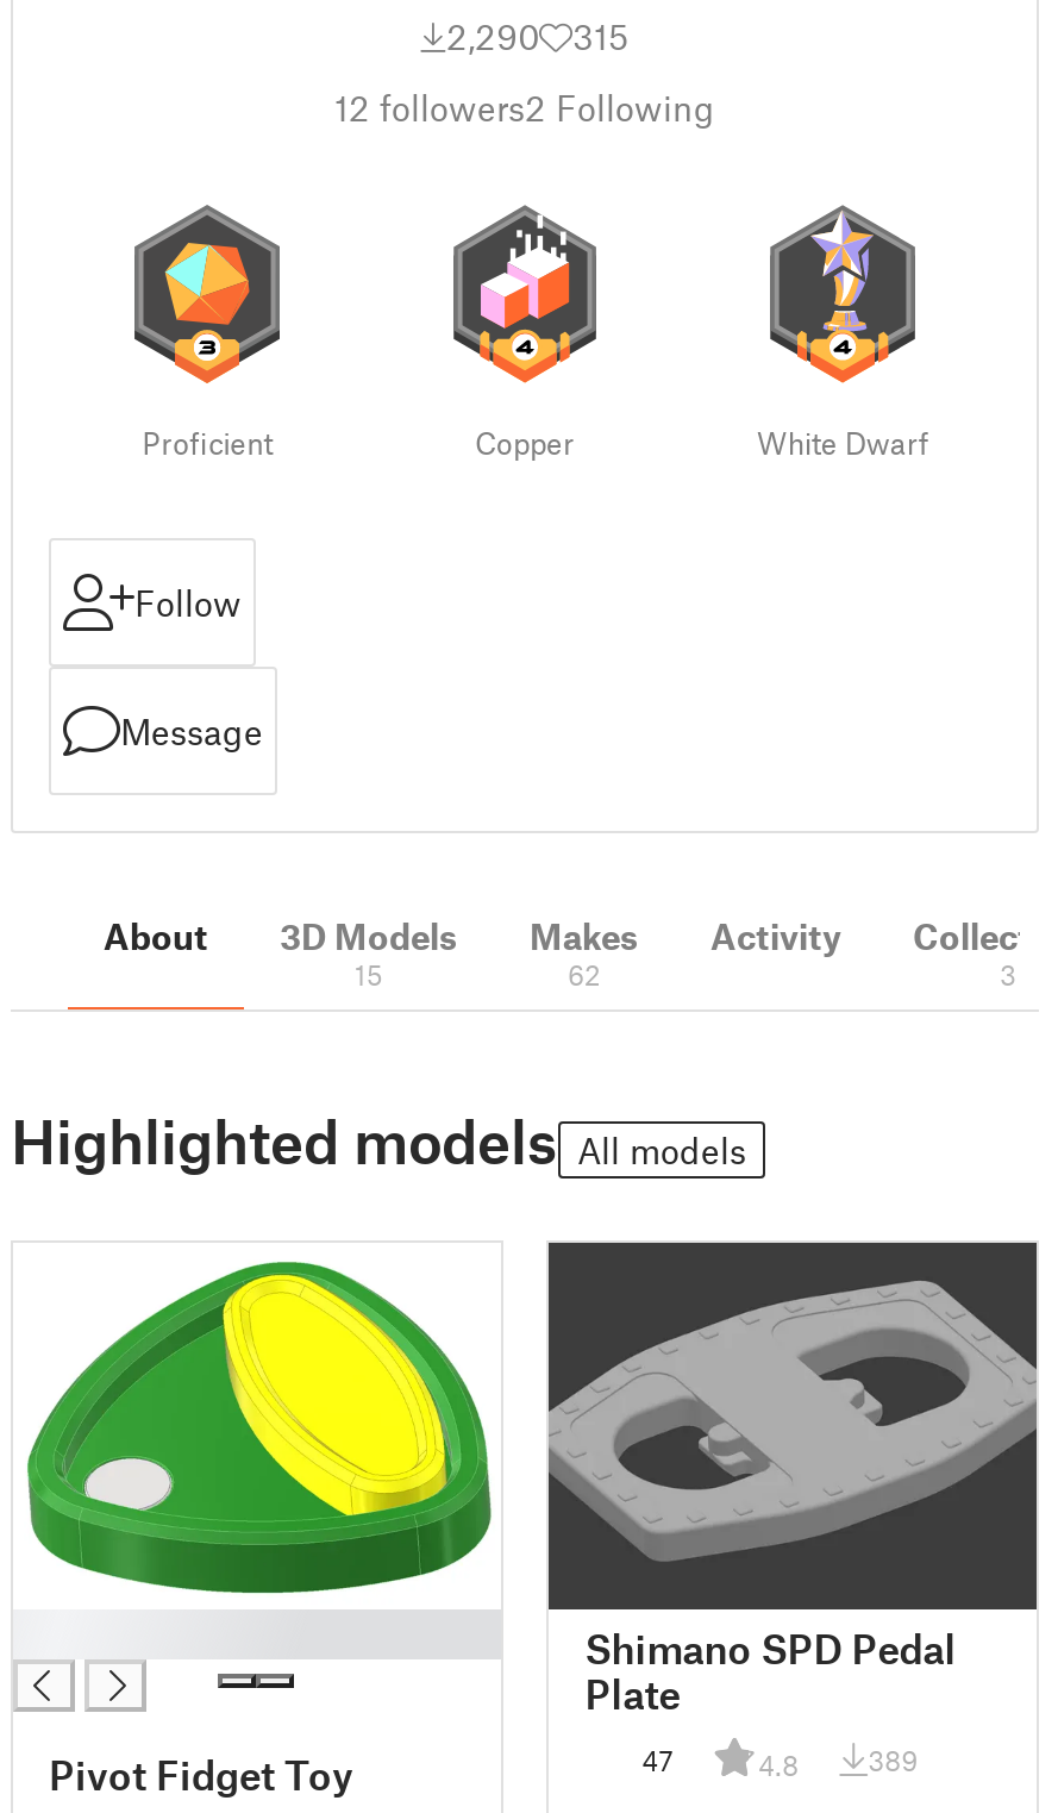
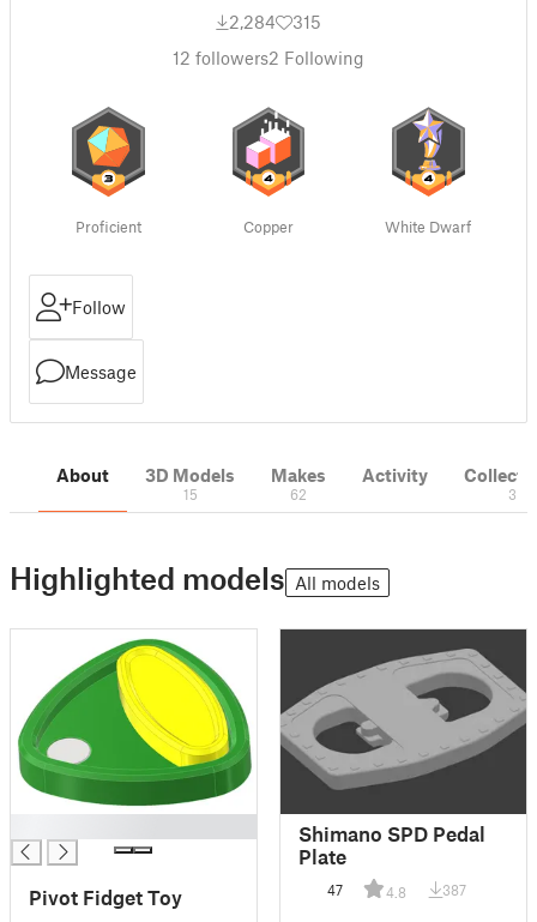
- 2,290 315
+ 2,284 315

- 389
+ 387
